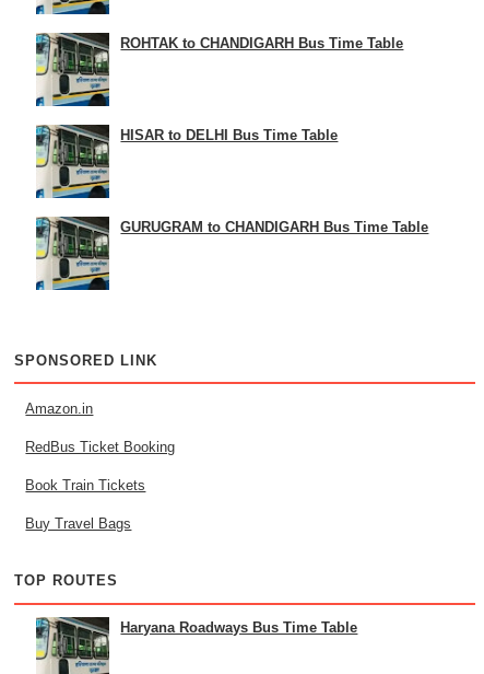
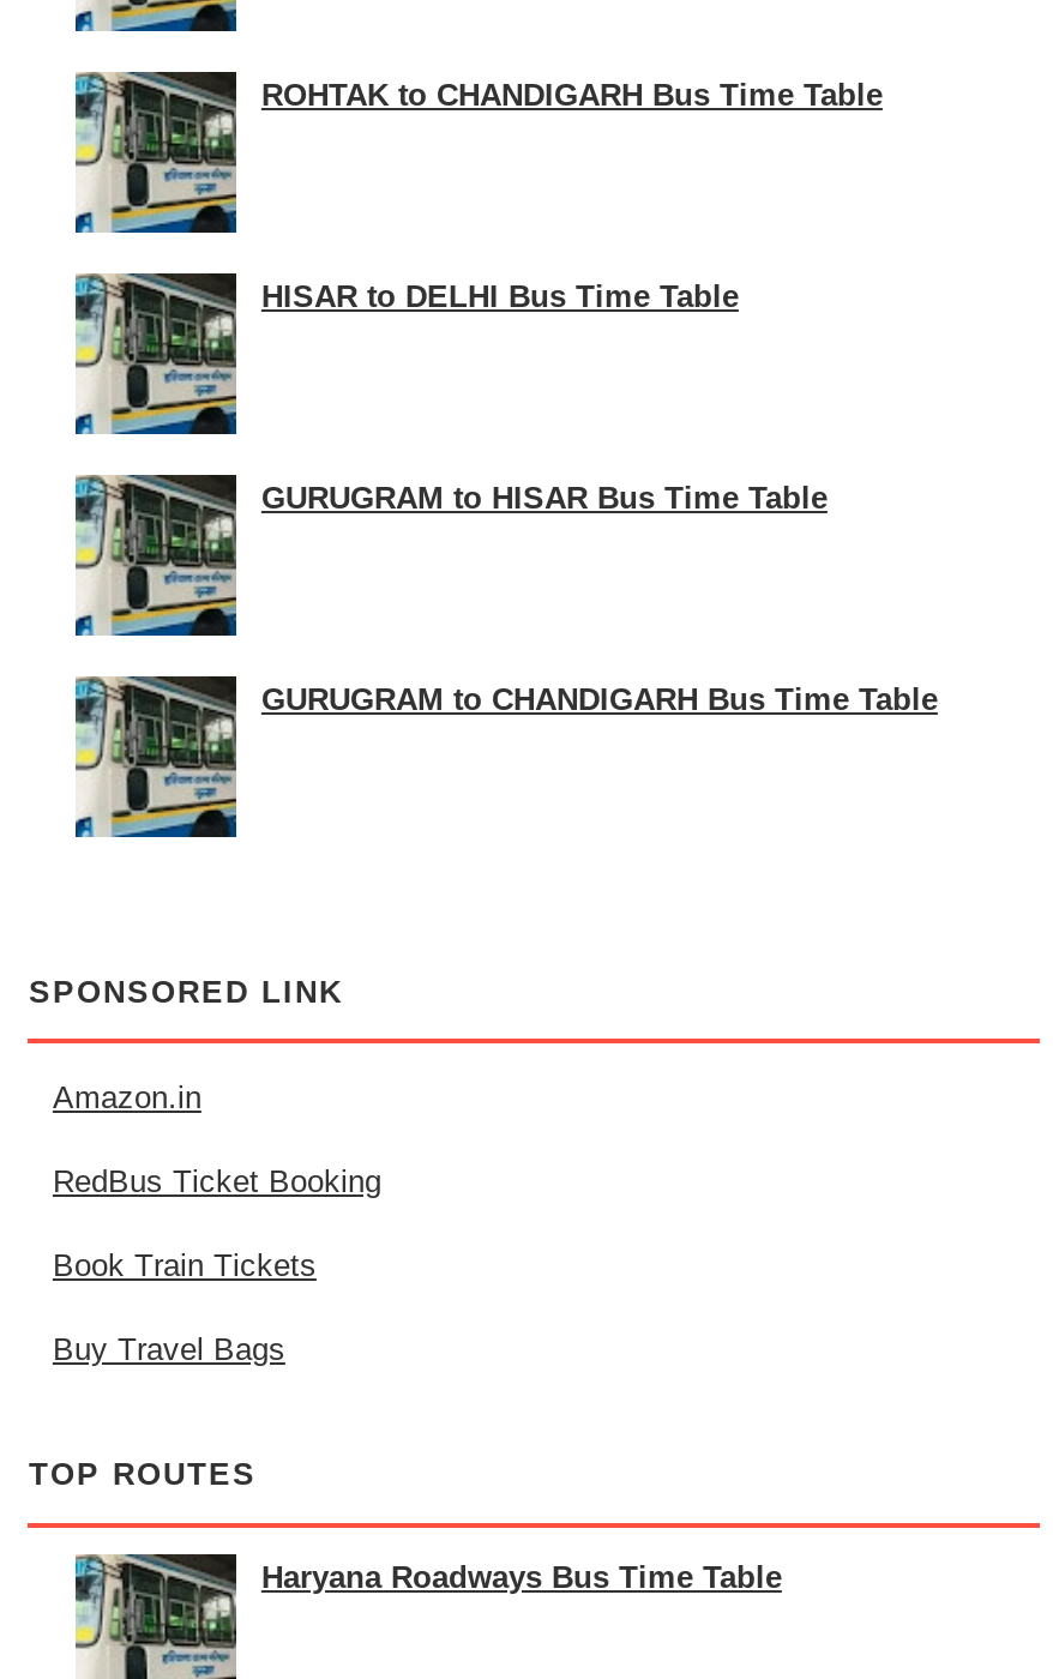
+ GURUGRAM to HISAR Bus Time Table
